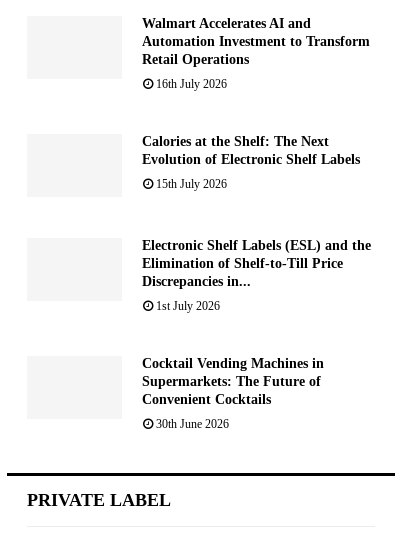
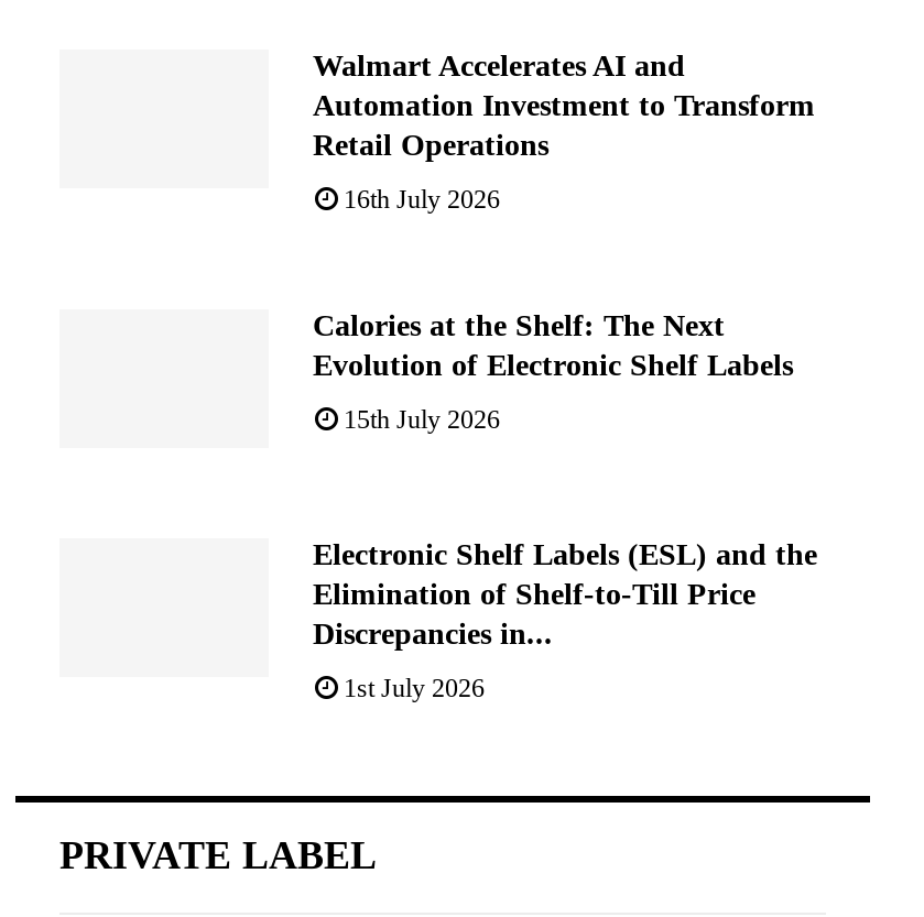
- Cocktail Vending Machines in
- Supermarkets: The Future of
- Convenient Cocktails
- 30th June 2026
